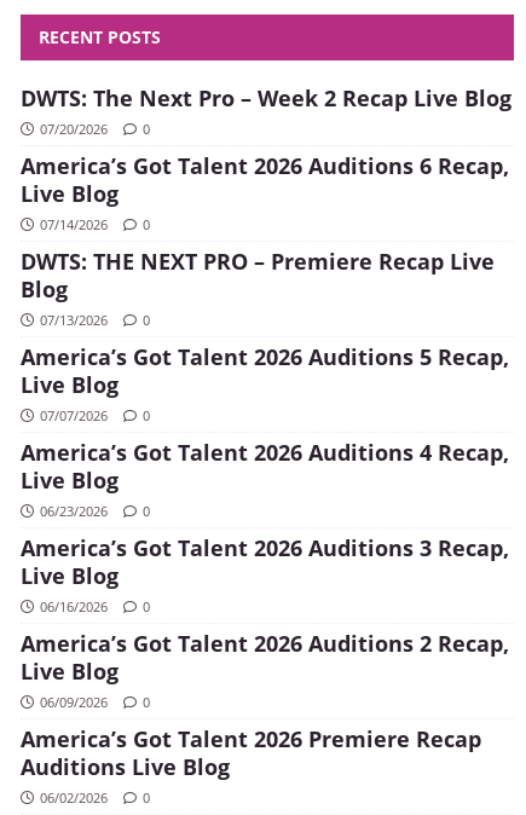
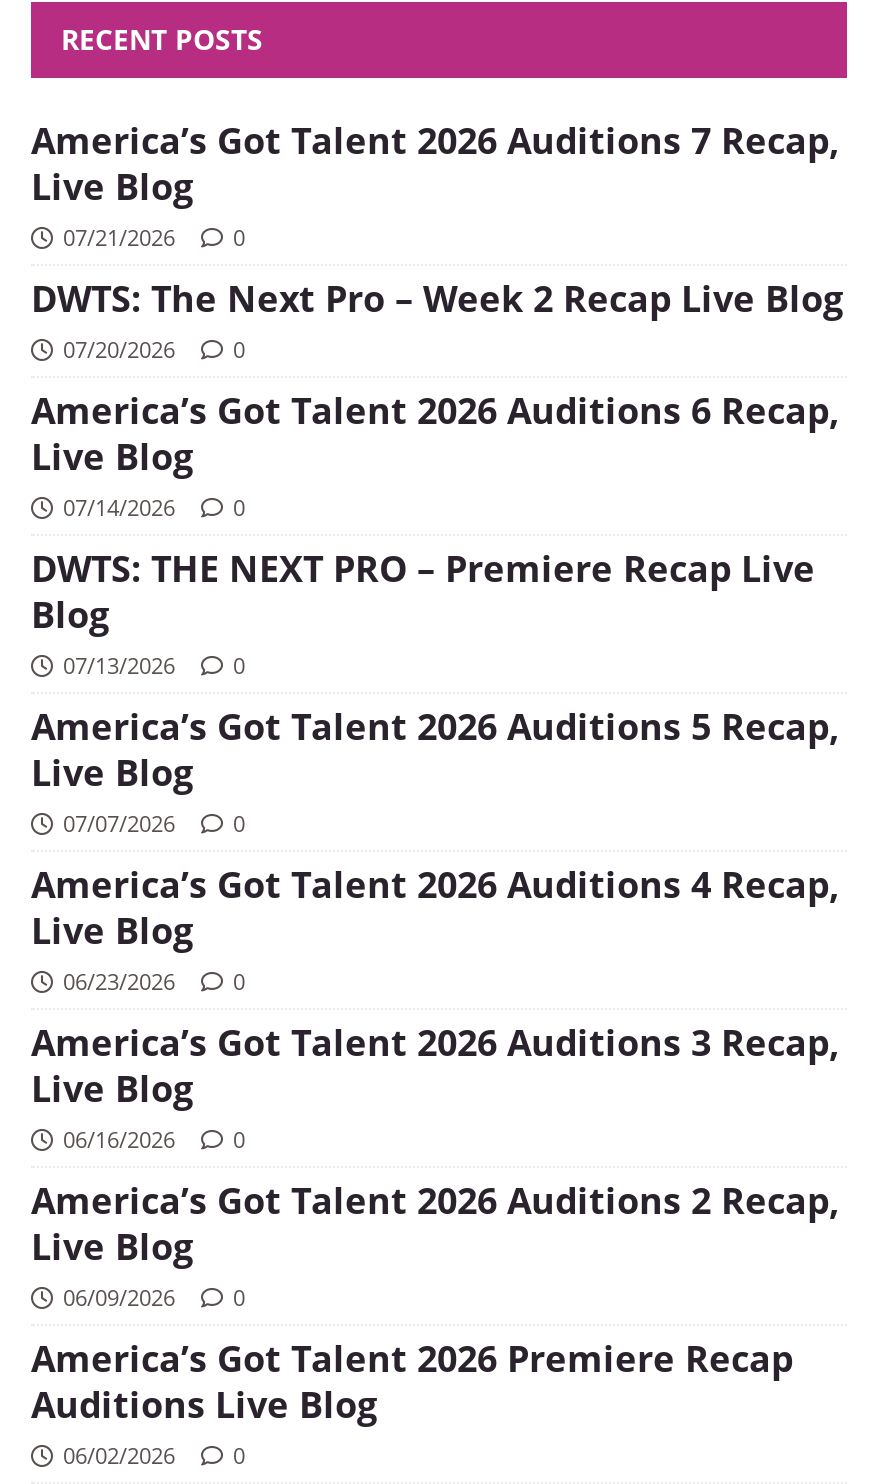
+ America’s Got Talent 2026 Auditions 7 Recap,
+ Live Blog
+ 07/21/2026
+ 0
